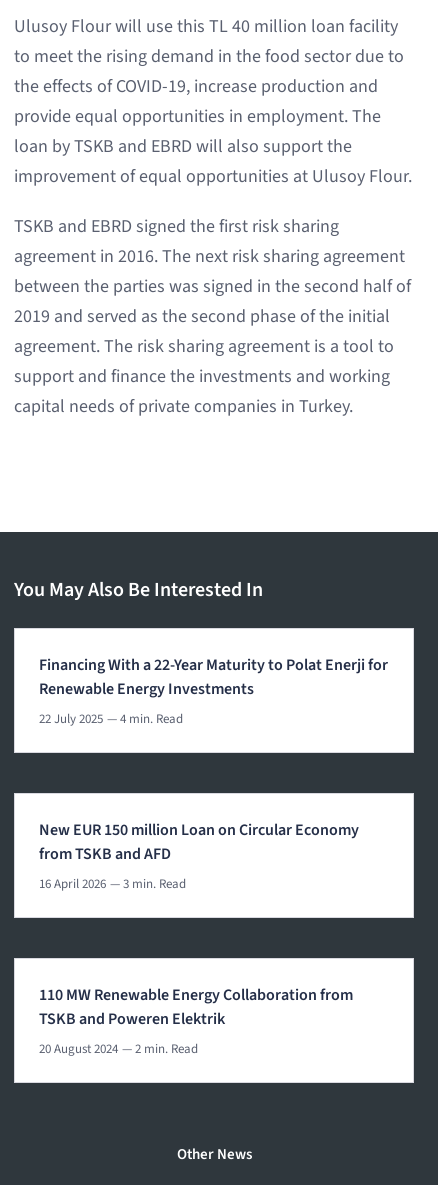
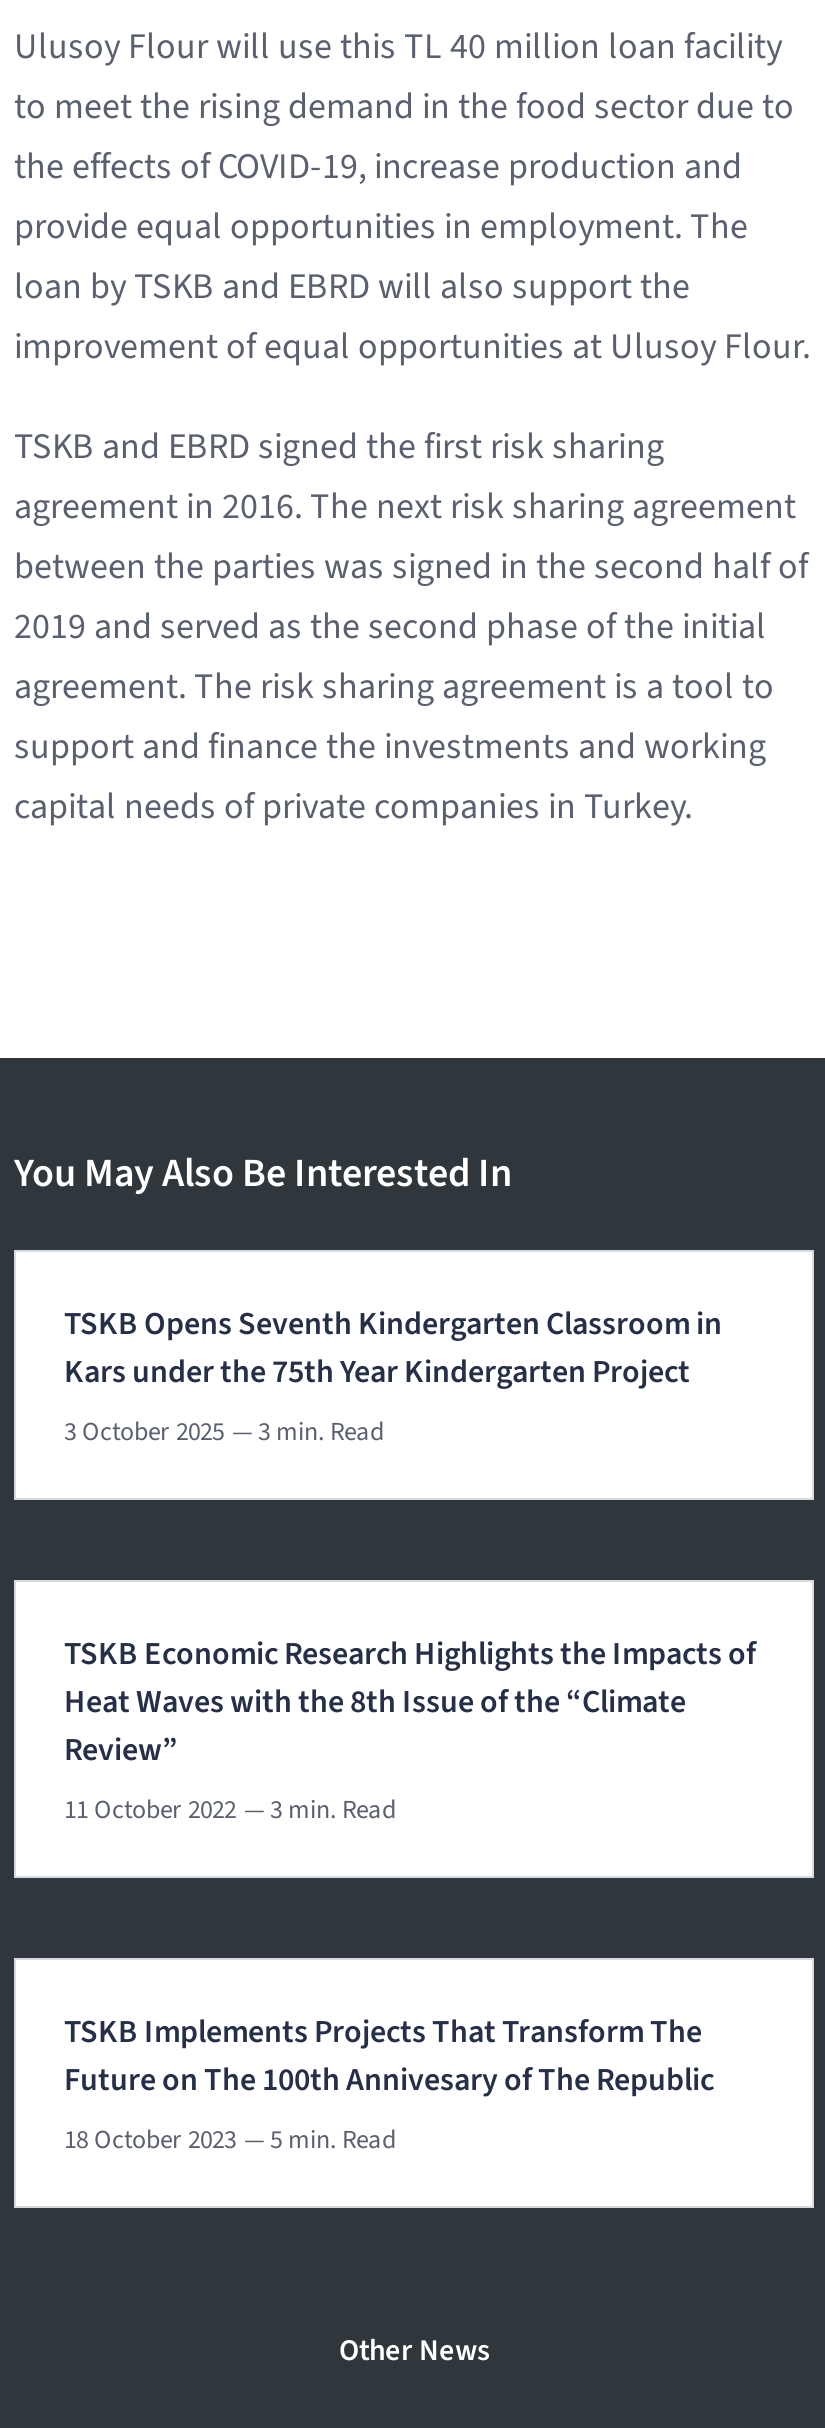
- Financing With a 22-Year Maturity to Polat Enerji for
- Renewable Energy Investments
+ TSKB Opens Seventh Kindergarten Classroom in
+ Kars under the 75th Year Kindergarten Project

- 22 July 2025 — 4 min. Read
+ 3 October 2025 — 3 min. Read

- New EUR 150 million Loan on Circular Economy
- from TSKB and AFD
+ TSKB Economic Research Highlights the Impacts of
+ Heat Waves with the 8th Issue of the “Climate
+ Review”

- 16 April 2026 — 3 min. Read
+ 11 October 2022 — 3 min. Read

- 110 MW Renewable Energy Collaboration from
- TSKB and Poweren Elektrik
+ TSKB Implements Projects That Transform The
+ Future on The 100th Annivesary of The Republic

- 20 August 2024 — 2 min. Read
+ 18 October 2023 — 5 min. Read
